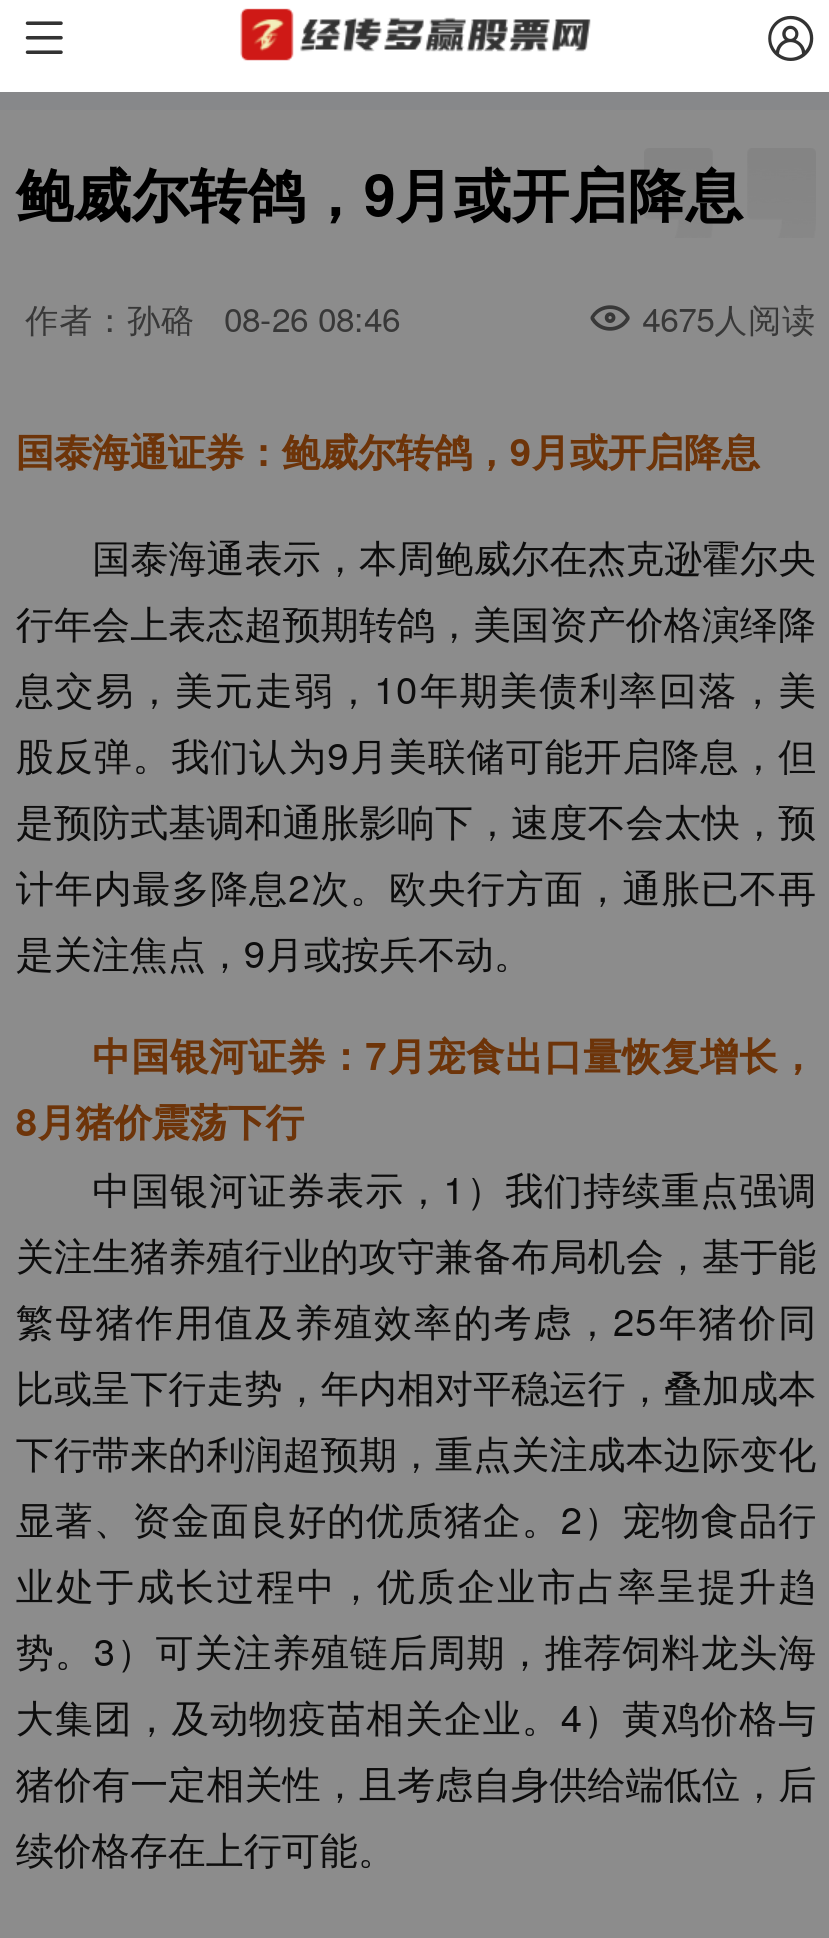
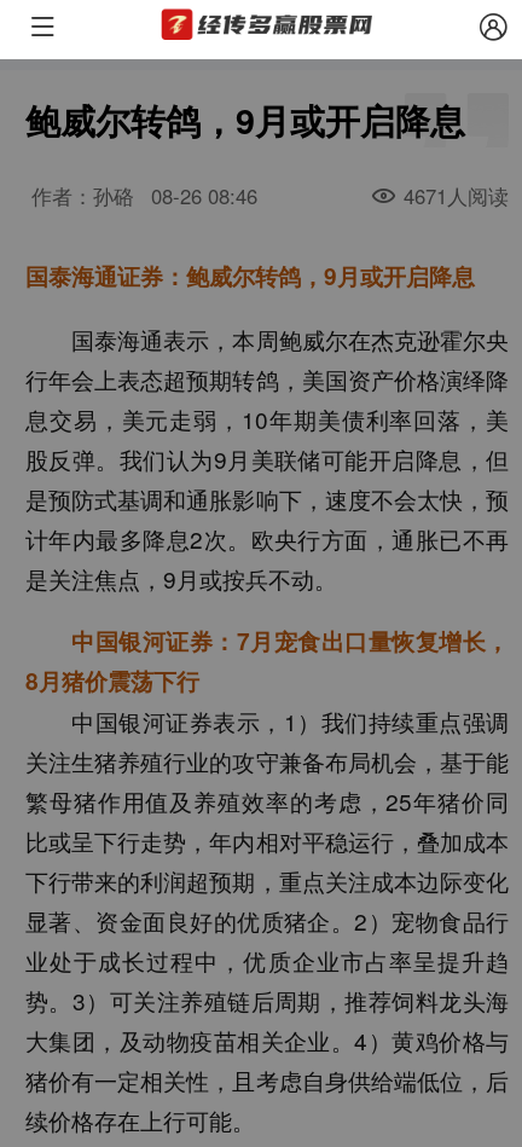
- 4675人阅读
+ 4671人阅读
